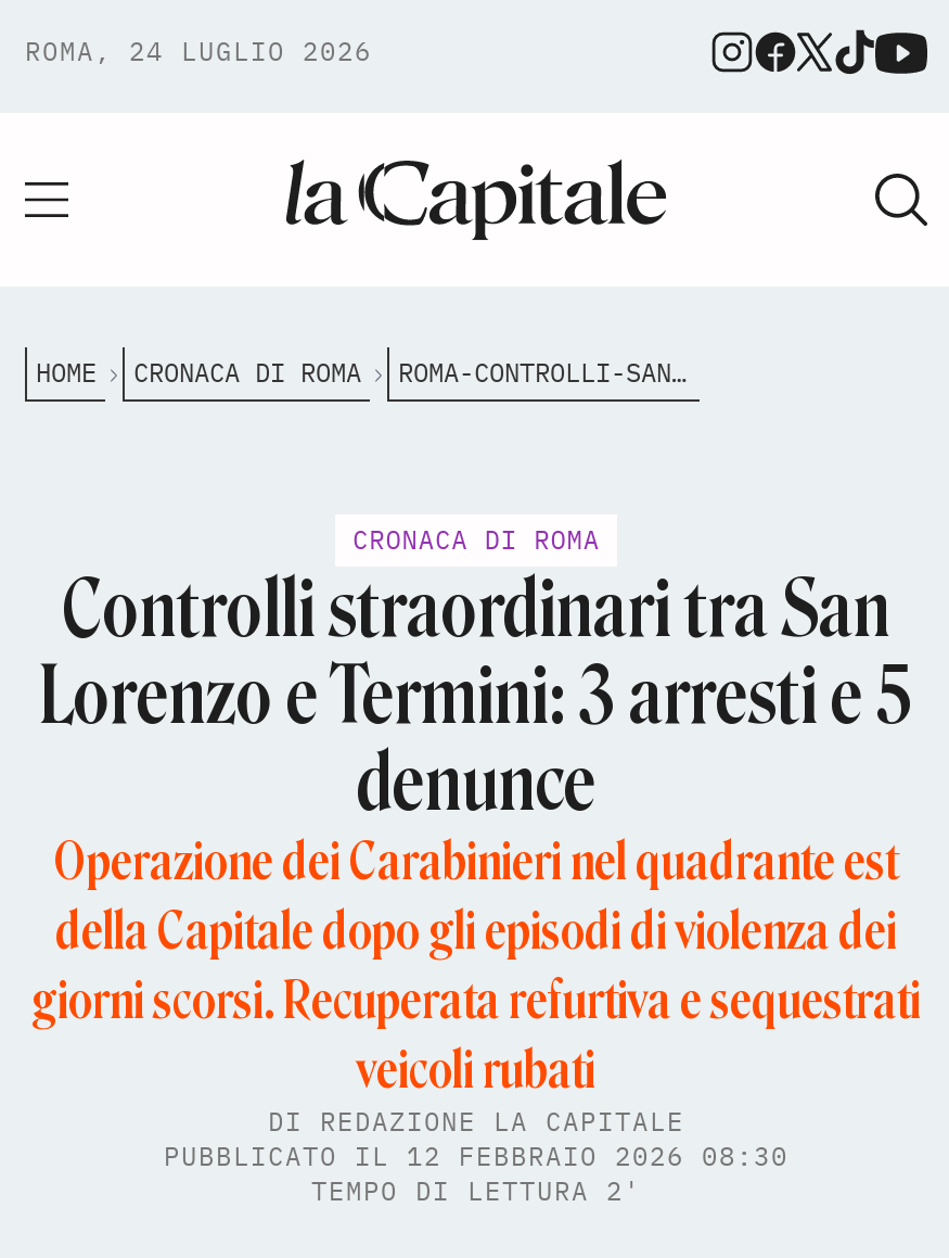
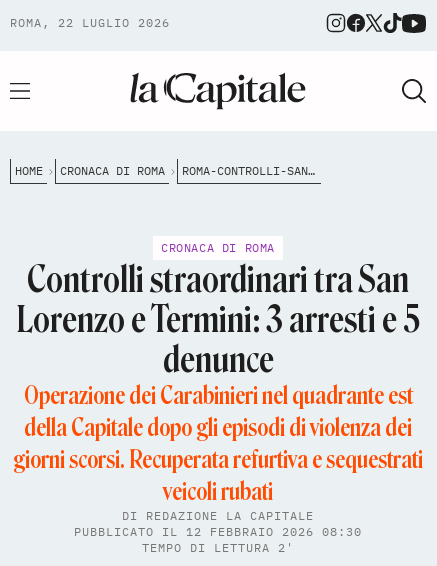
- ROMA, 24 LUGLIO 2026
+ ROMA, 22 LUGLIO 2026
